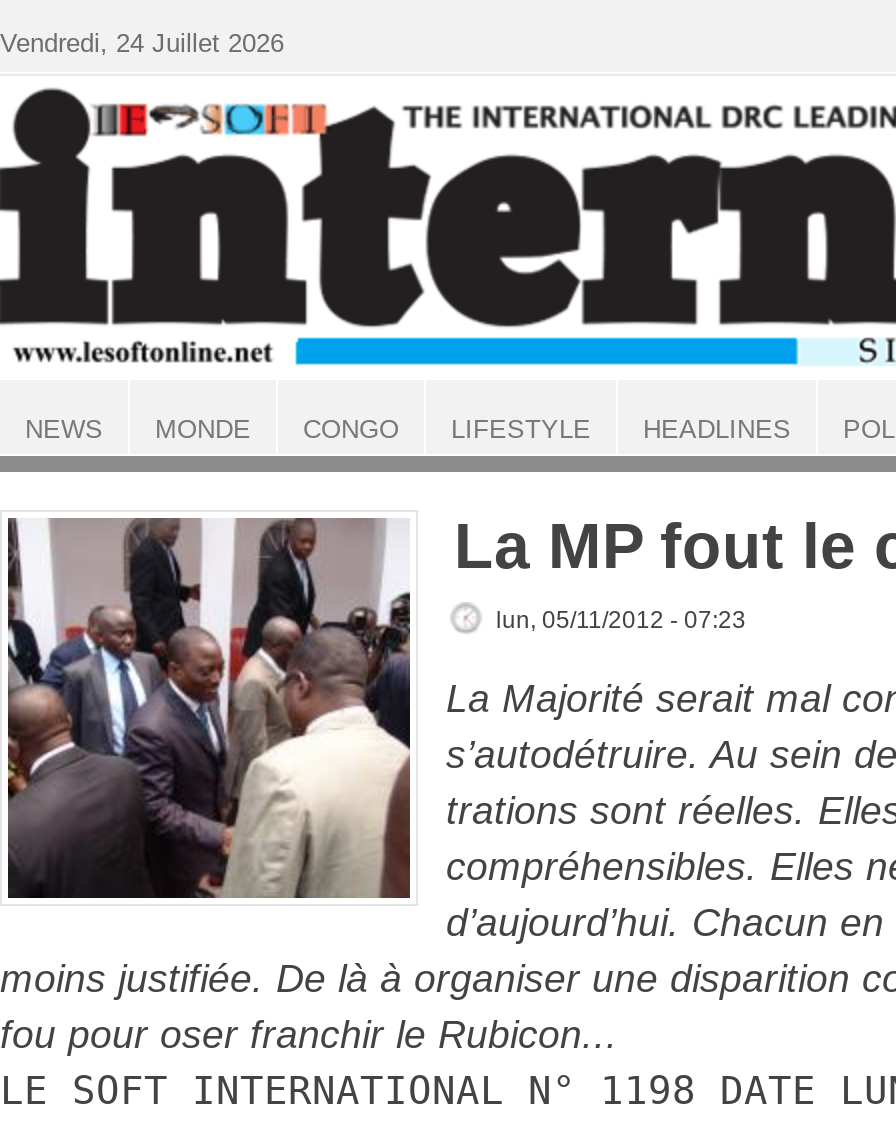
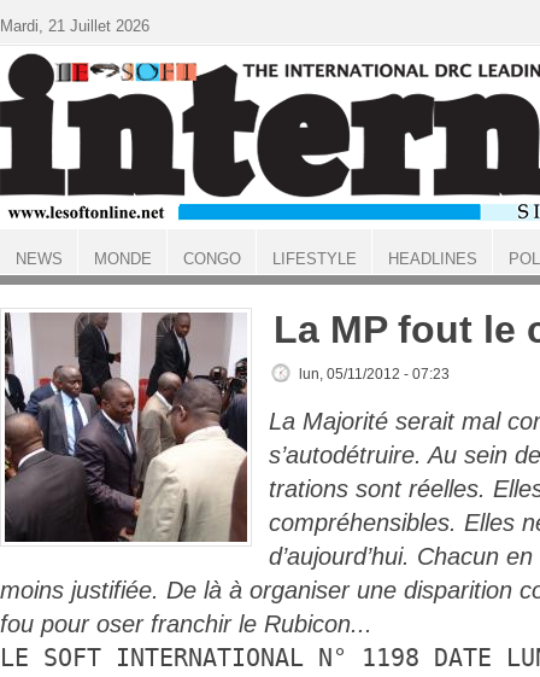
- Vendredi, 24 Juillet 2026
+ Mardi, 21 Juillet 2026
